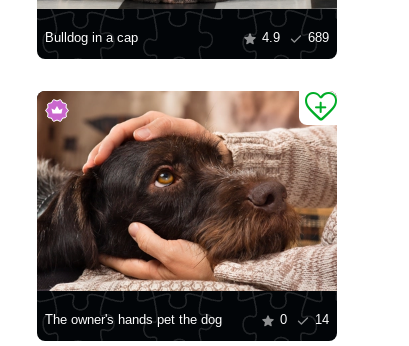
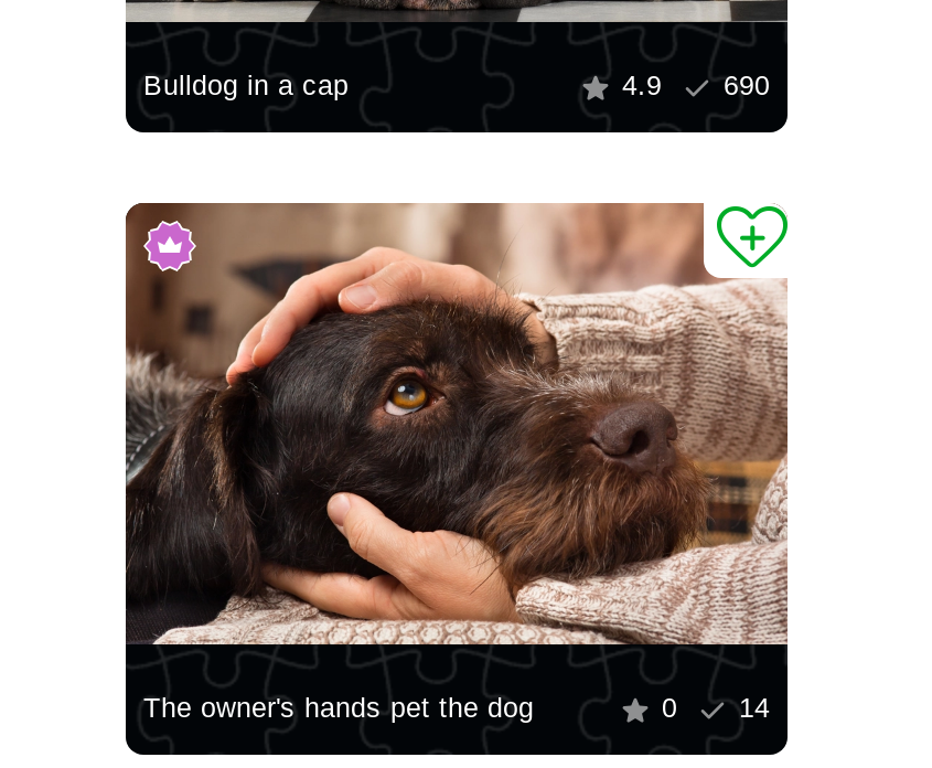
- 4.9 689
+ 4.9 690
